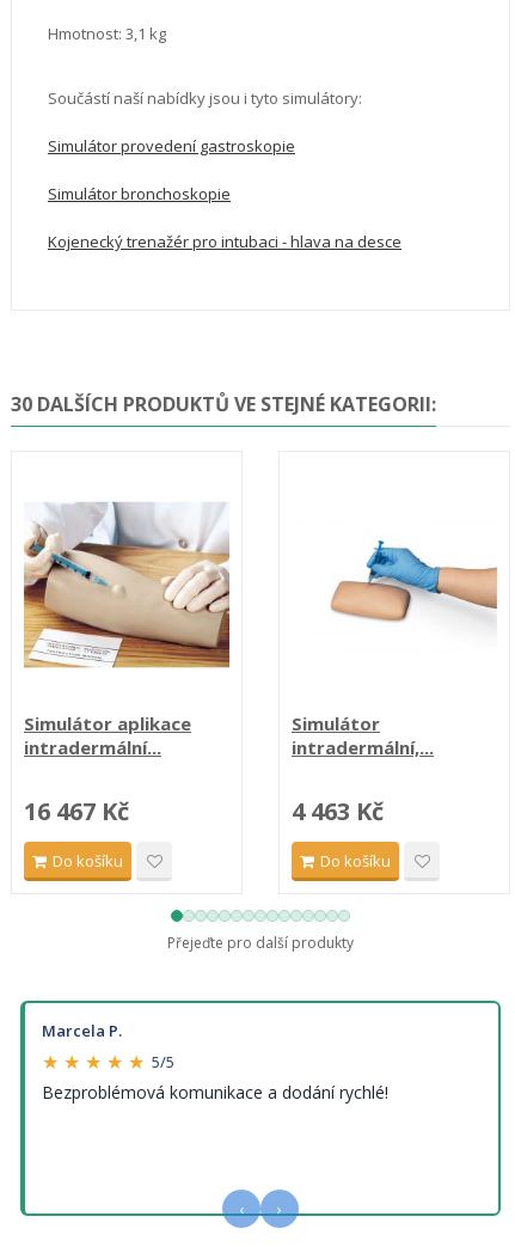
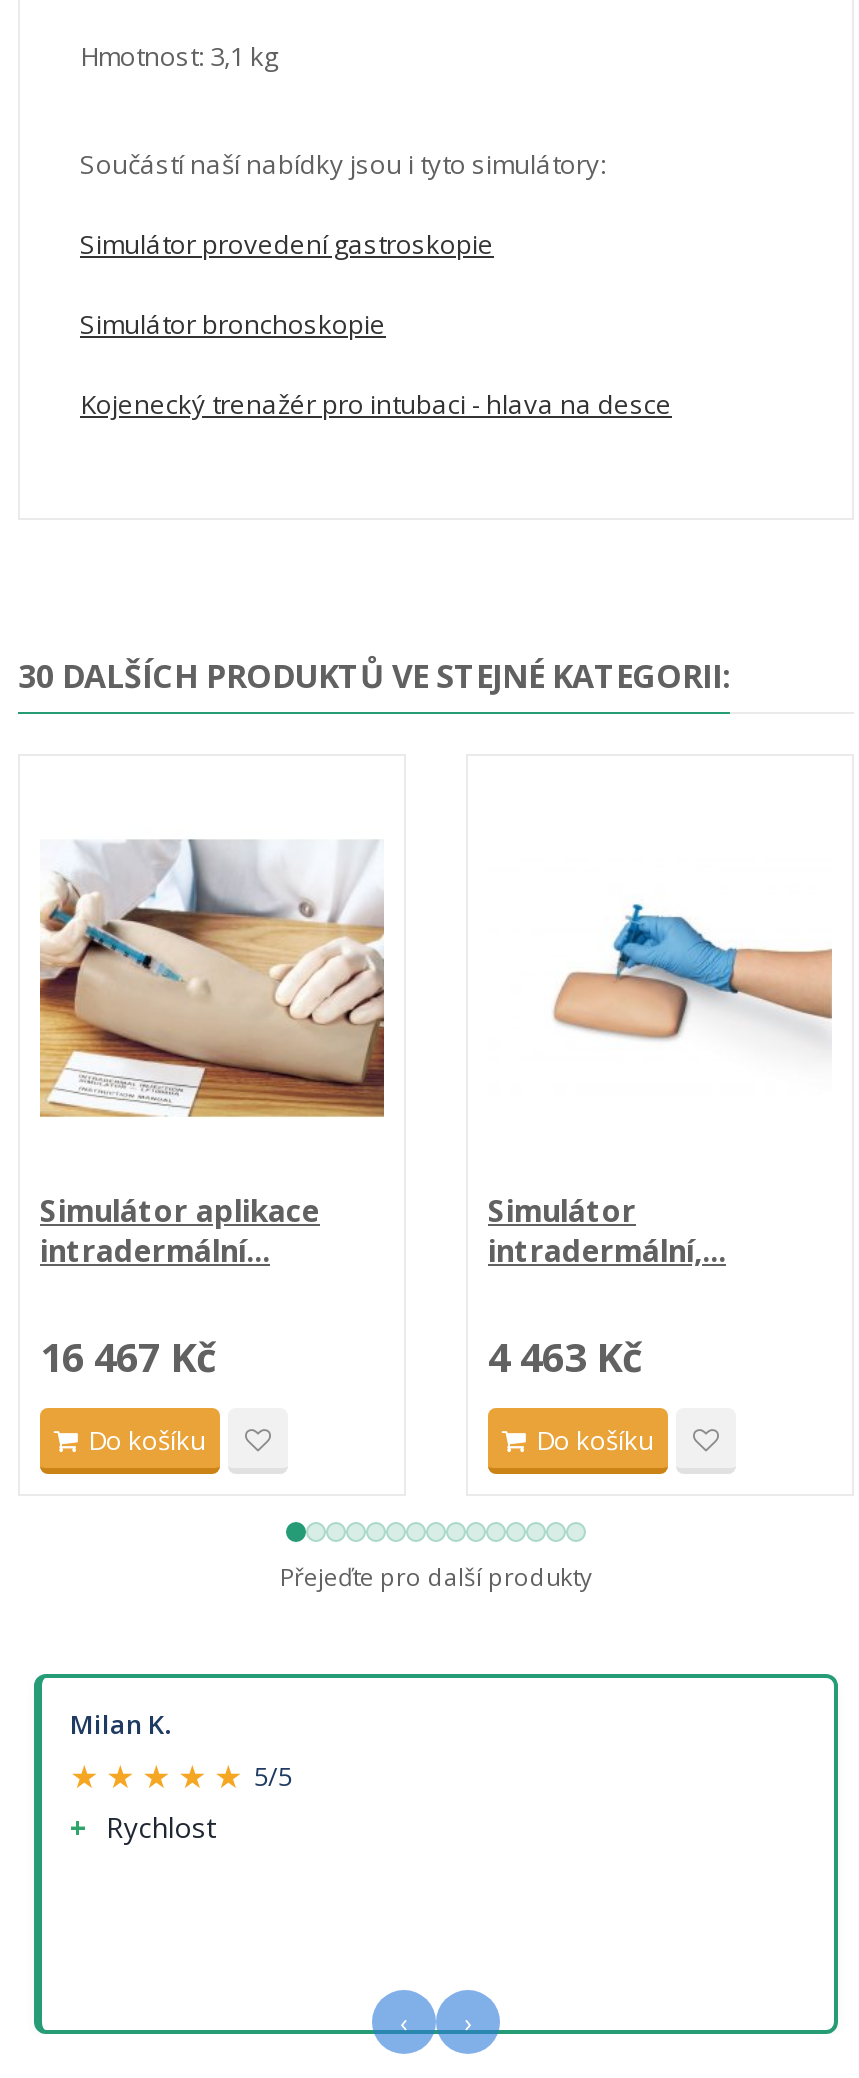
- Marcela P.
+ Milan K.

- Bezproblémová komunikace a dodání rychlé!
+ Rychlost
